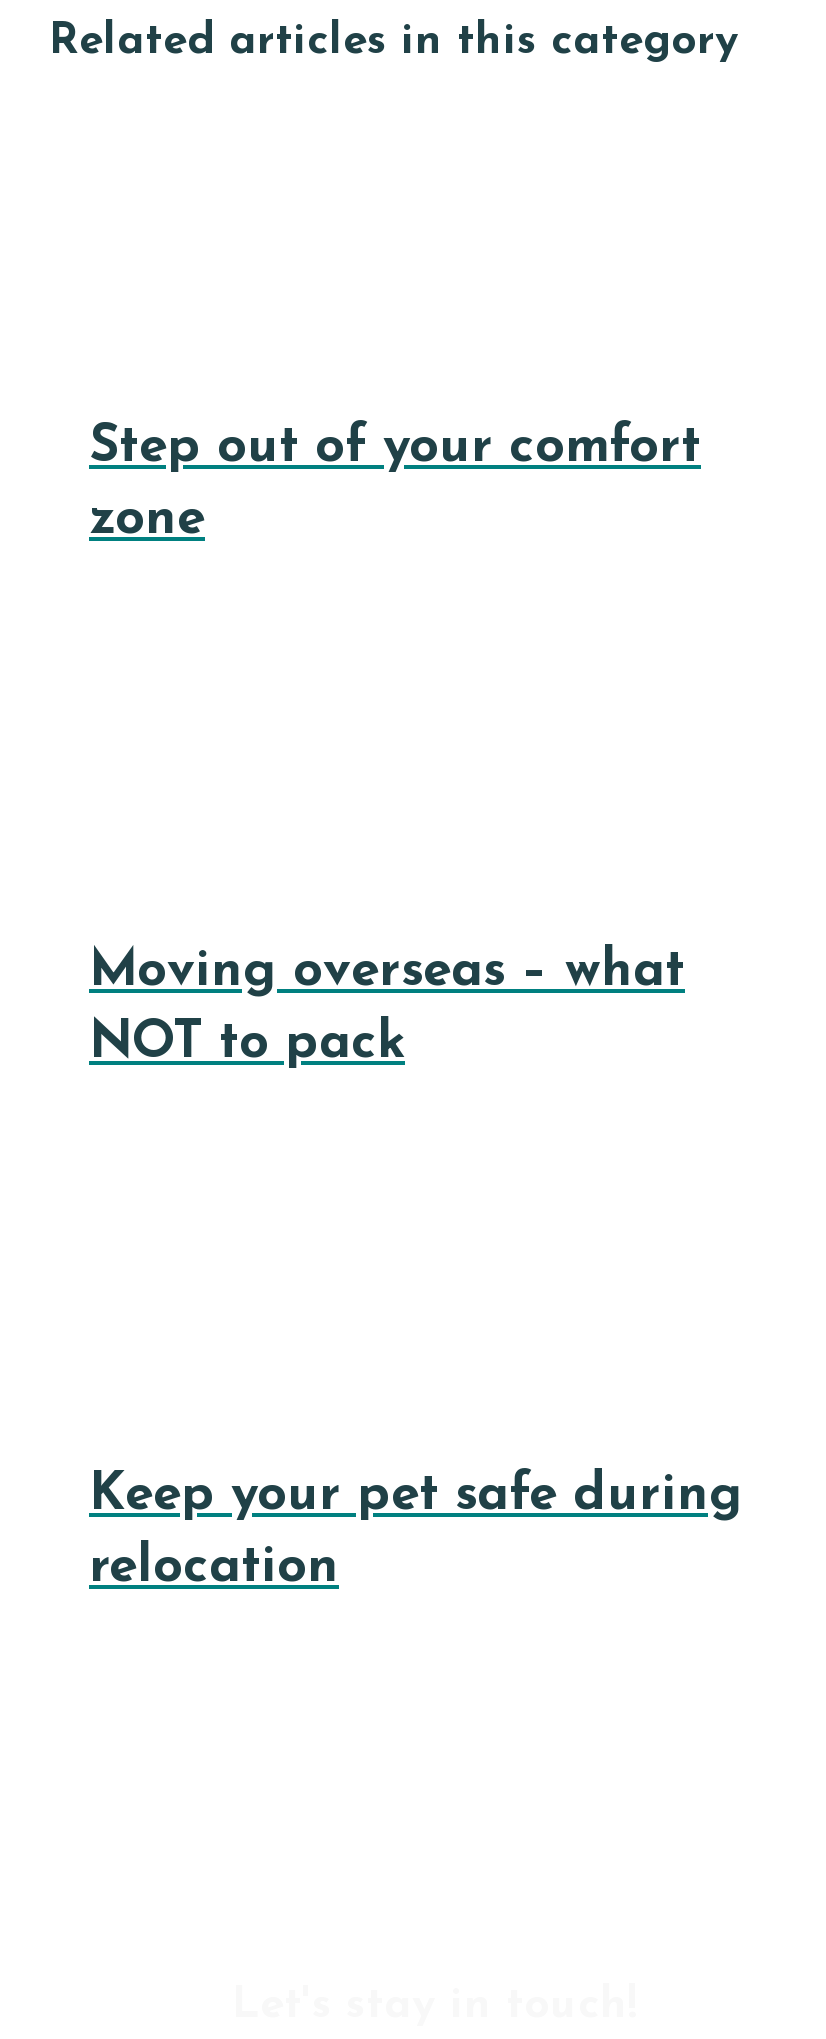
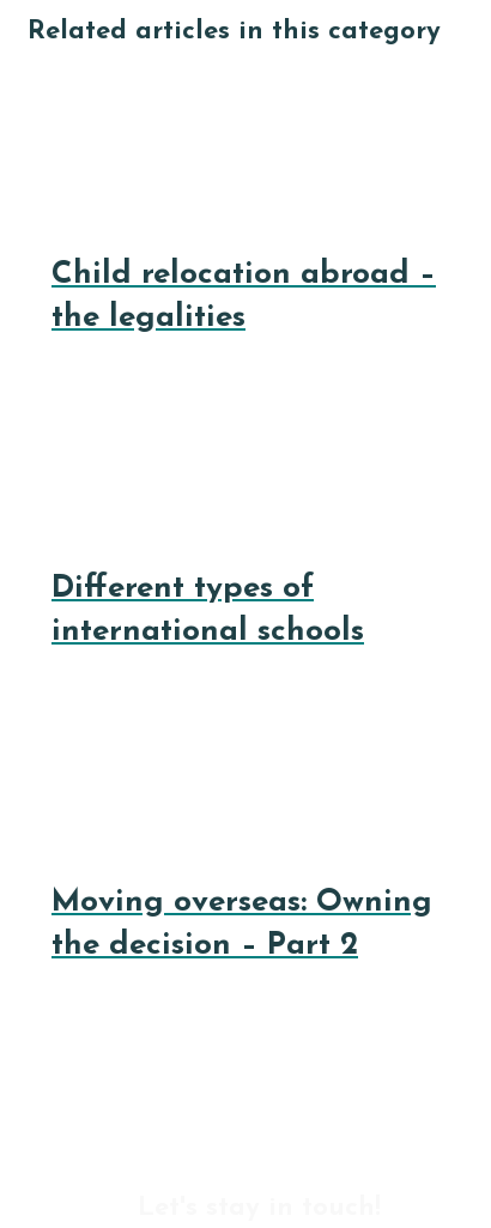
- Step out of your comfort
- zone
+ Child relocation abroad –
+ the legalities

- Moving overseas – what
- NOT to pack
+ Different types of
+ international schools

- Keep your pet safe during
- relocation
+ Moving overseas: Owning
+ the decision – Part 2
